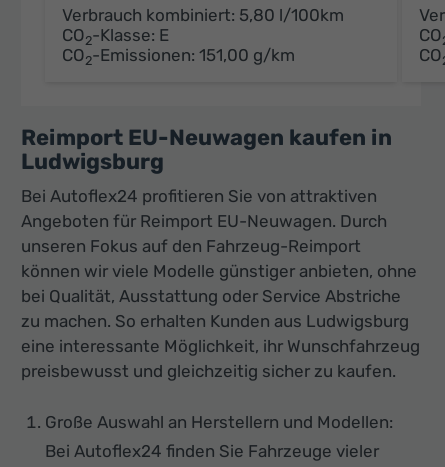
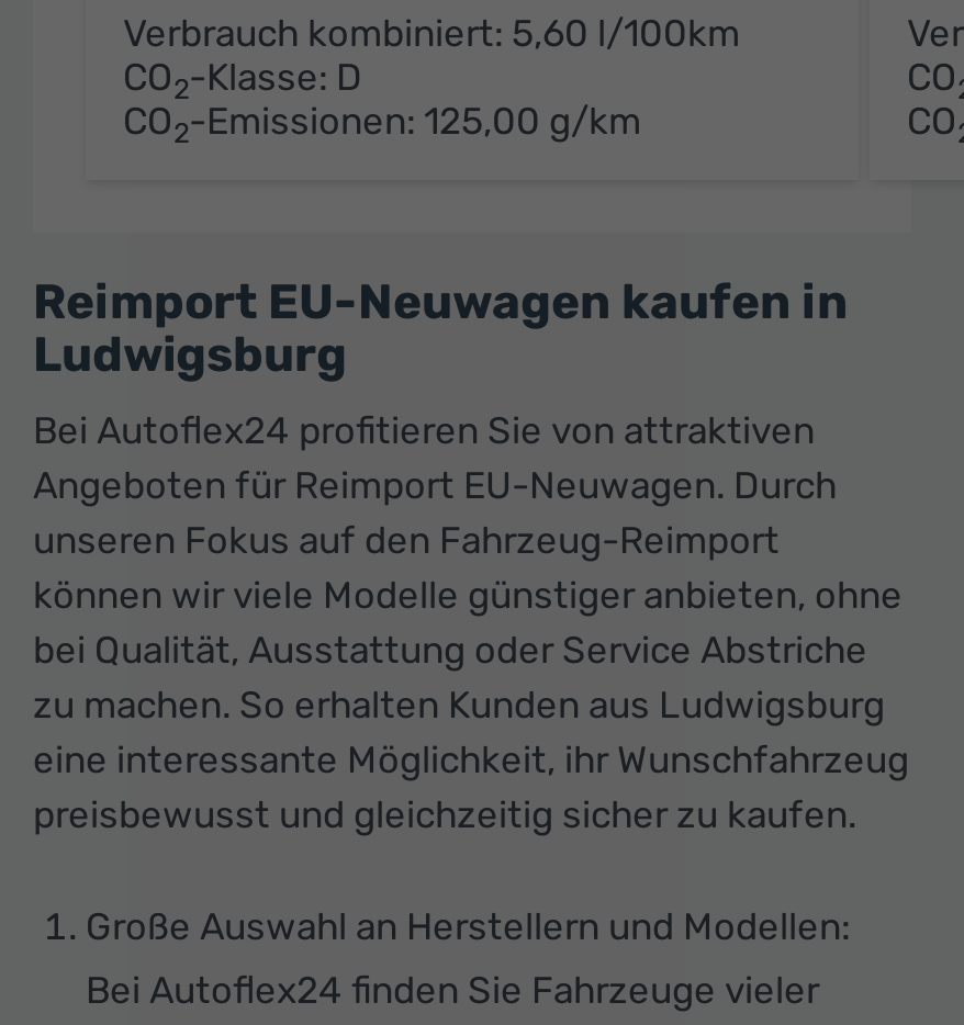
- Verbrauch kombiniert: 5,80 l/100km
- CO2-Klasse: E
- CO2-Emissionen: 151,00 g/km
+ Verbrauch kombiniert: 5,60 l/100km
+ CO2-Klasse: D
+ CO2-Emissionen: 125,00 g/km
